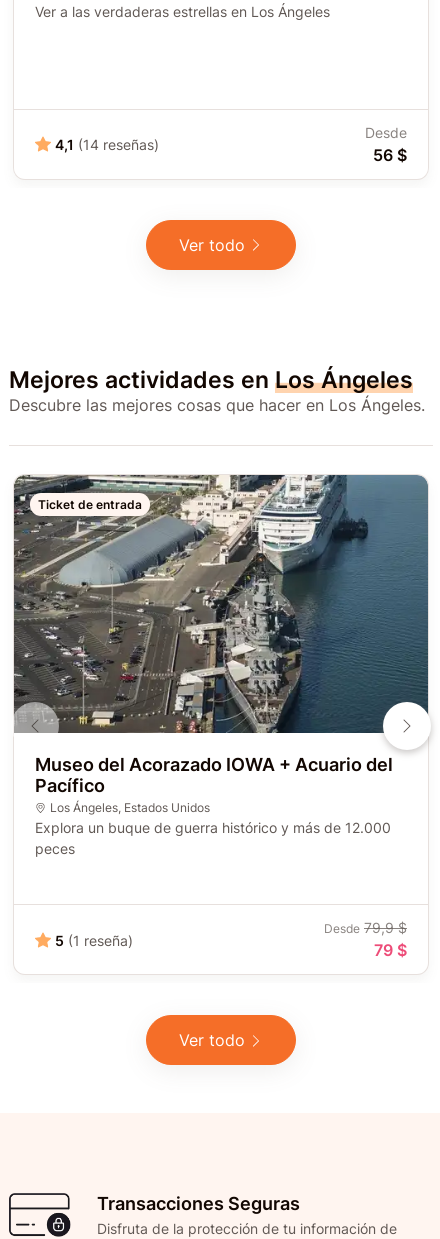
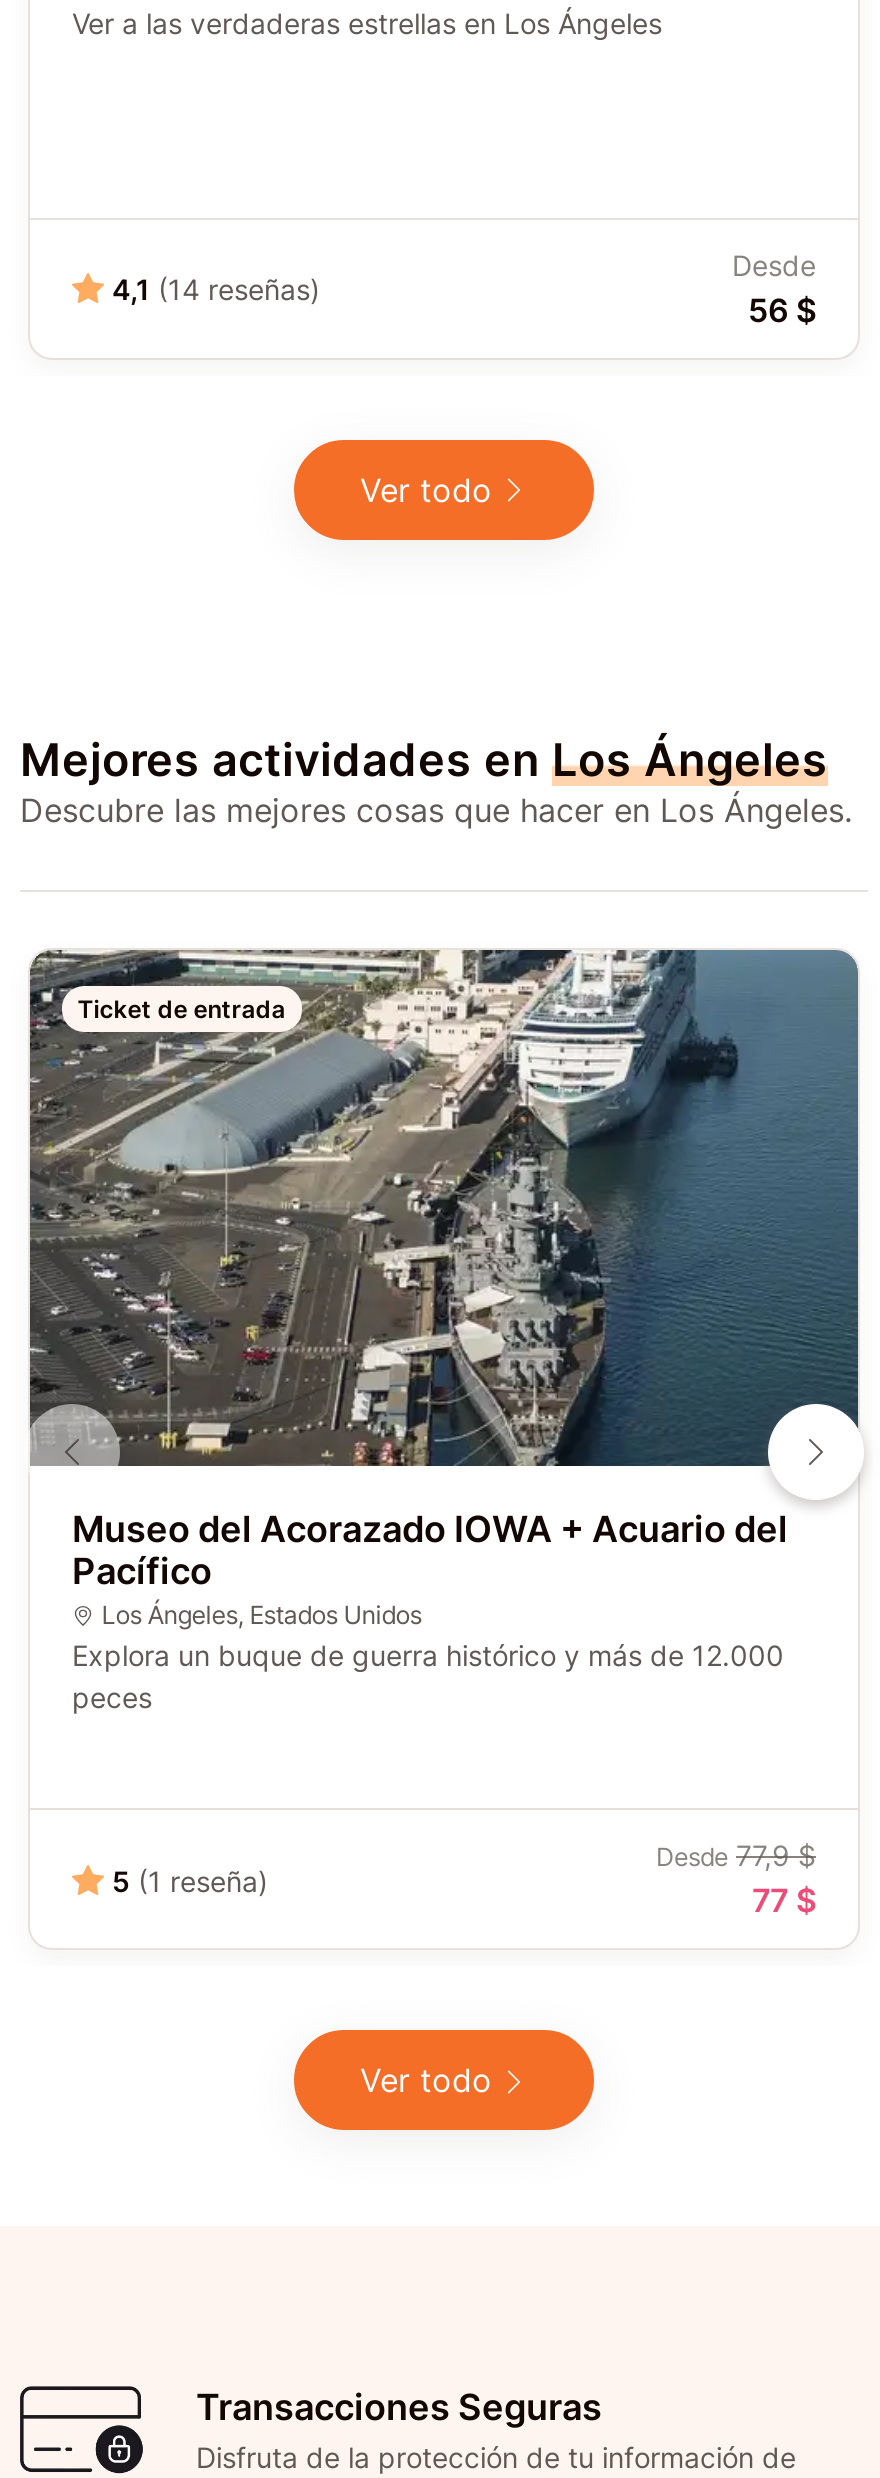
- Desde 79,9 $
+ Desde 77,9 $

- 79 $
+ 77 $
